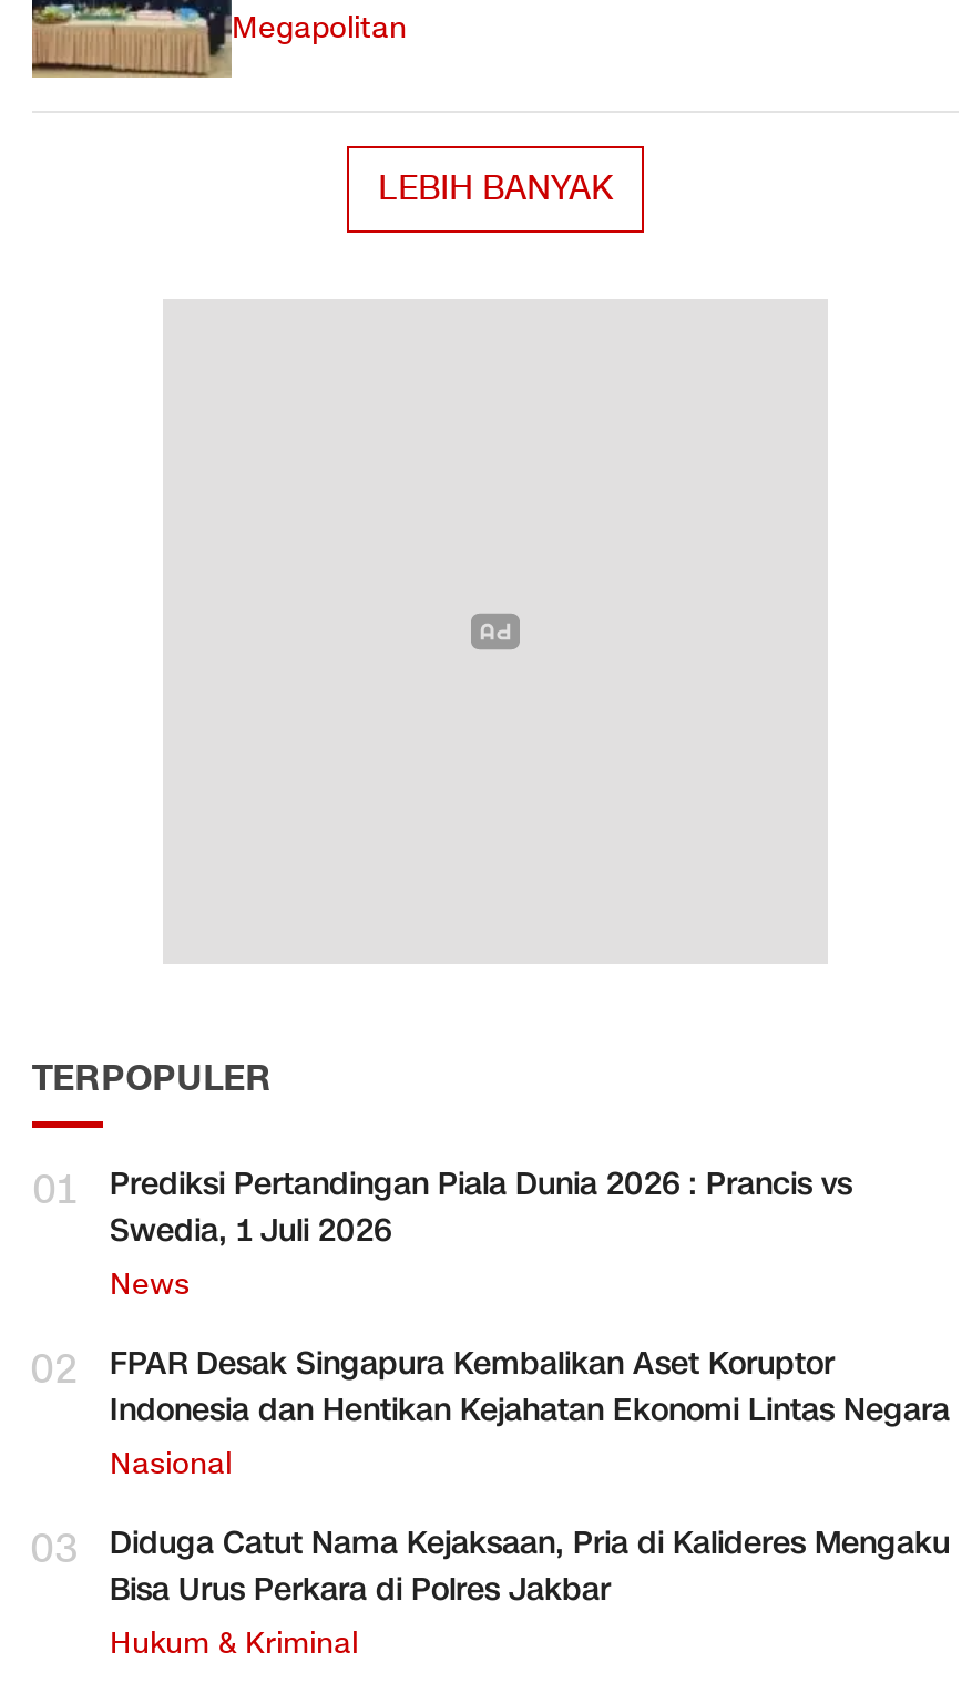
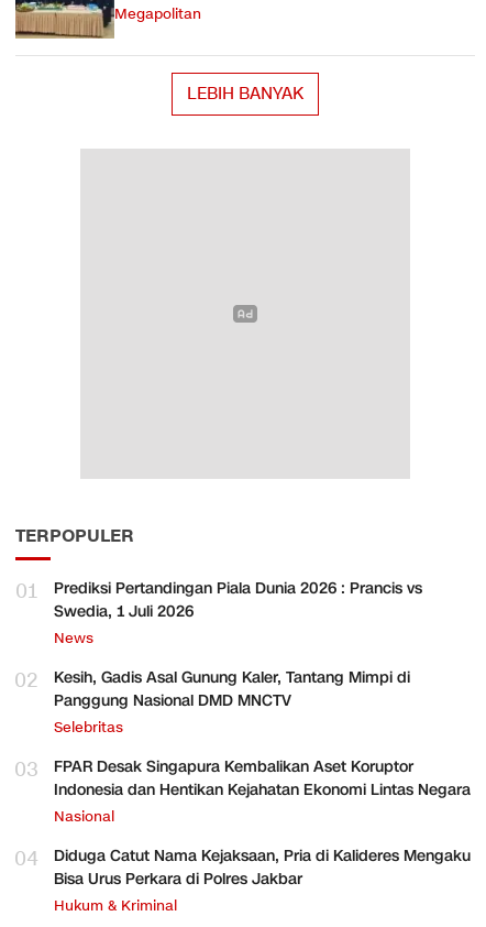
+ Kesih, Gadis Asal Gunung Kaler, Tantang Mimpi di
+ Panggung Nasional DMD MNCTV
+ Selebritas
+ 03

- 03 Diduga Catut Nama Kejaksaan, Pria di Kalideres Mengaku
+ 04 Diduga Catut Nama Kejaksaan, Pria di Kalideres Mengaku
